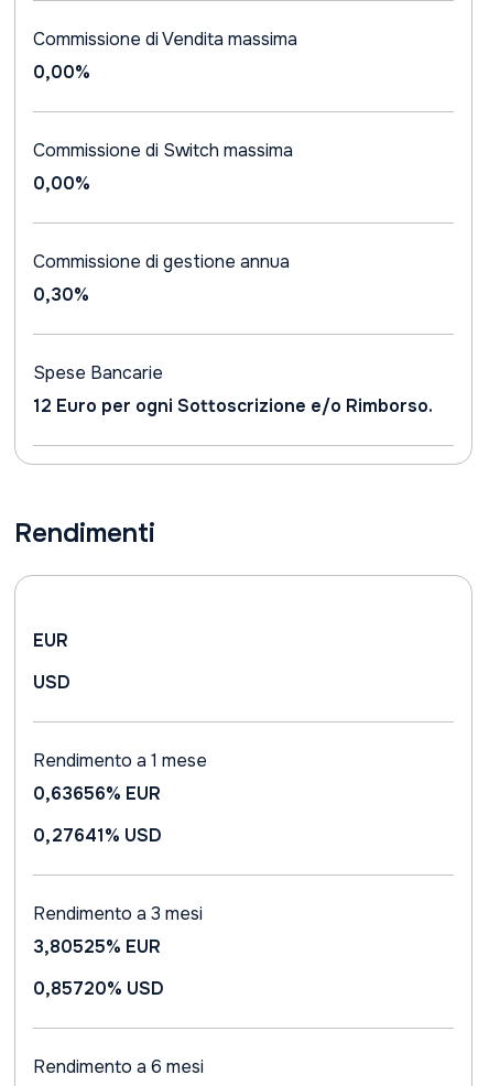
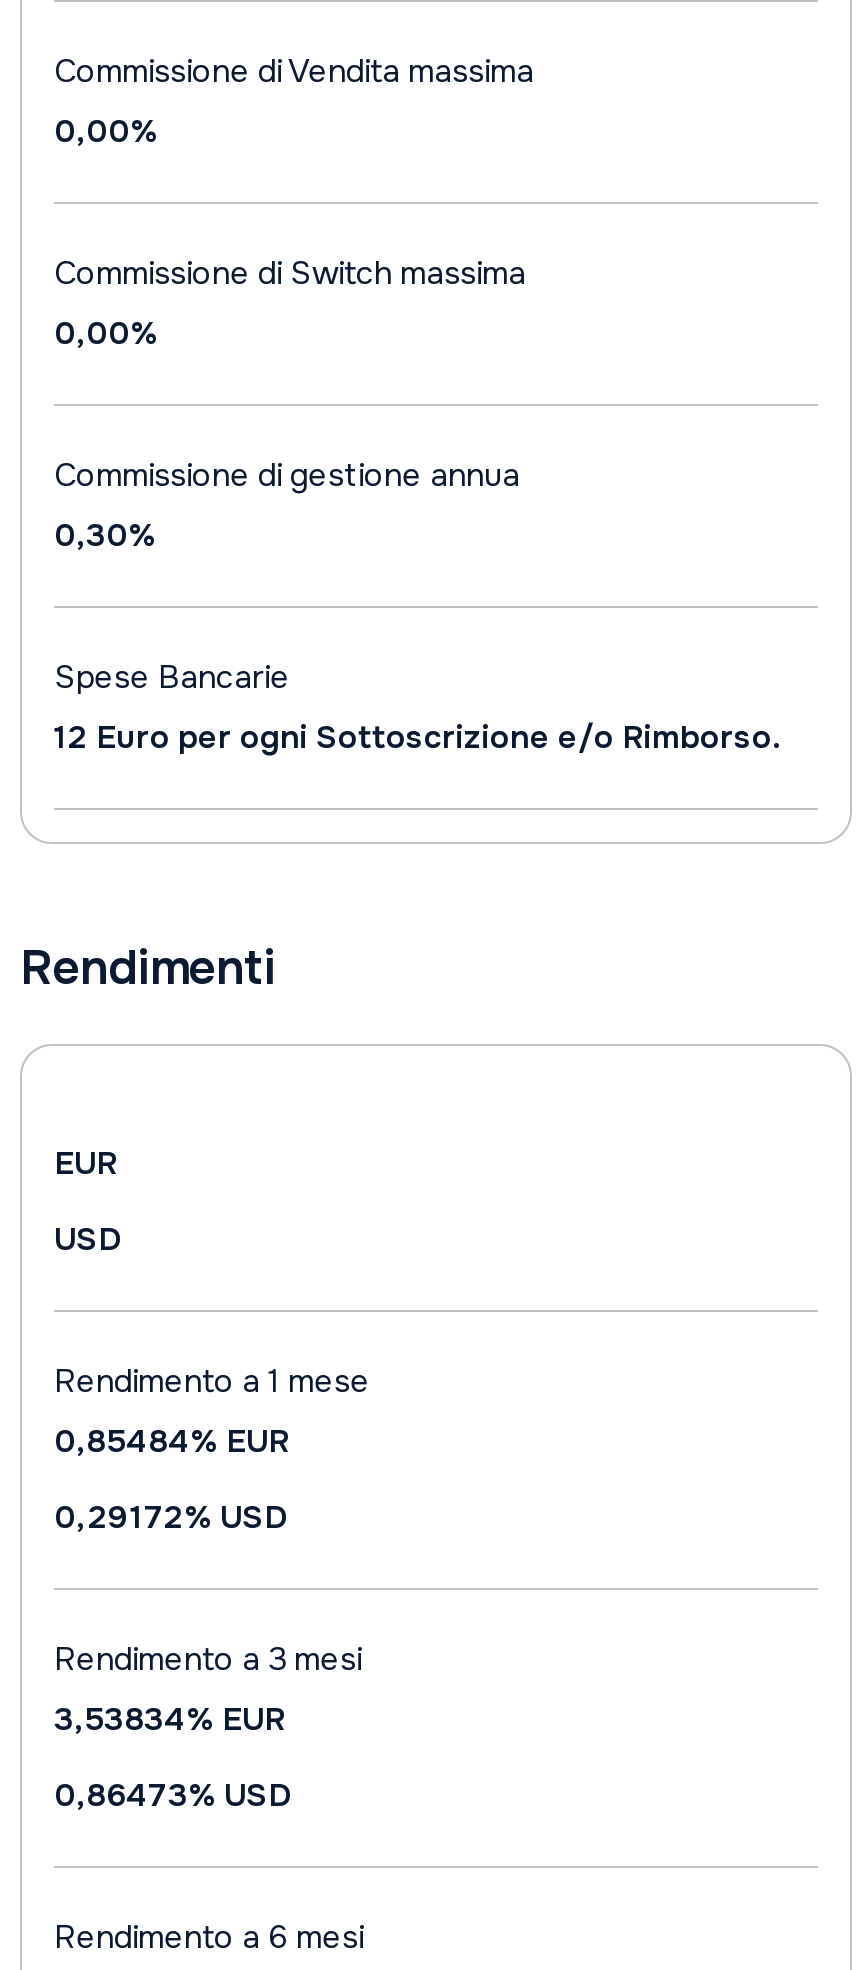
- 0,63656% EUR
+ 0,85484% EUR

- 0,27641% USD
+ 0,29172% USD

- 3,80525% EUR
+ 3,53834% EUR

- 0,85720% USD
+ 0,86473% USD
